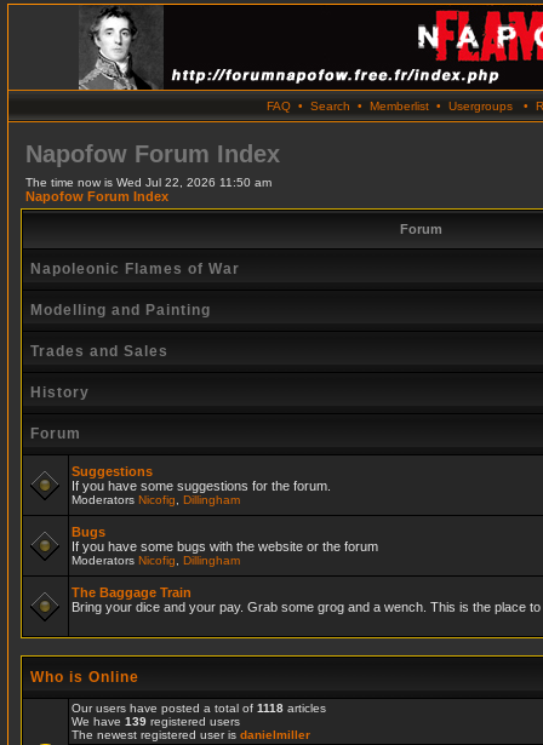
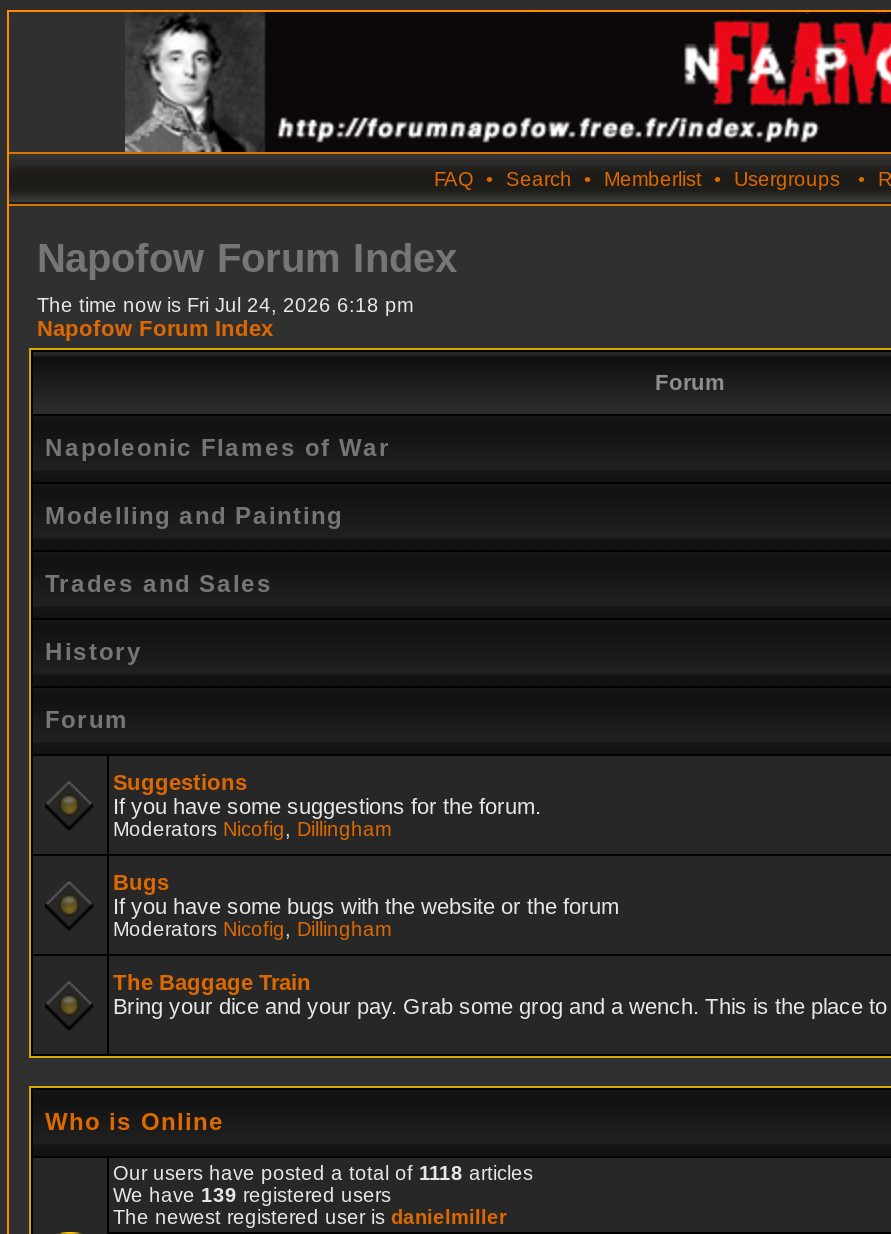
- The time now is Wed Jul 22, 2026 11:50 am
+ The time now is Fri Jul 24, 2026 6:18 pm
